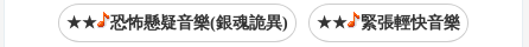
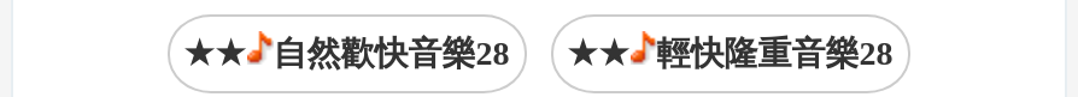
- 恐怖懸疑音樂(銀魂詭異)
+ 自然歡快音樂28

- 緊張輕快音樂
+ 輕快隆重音樂28
